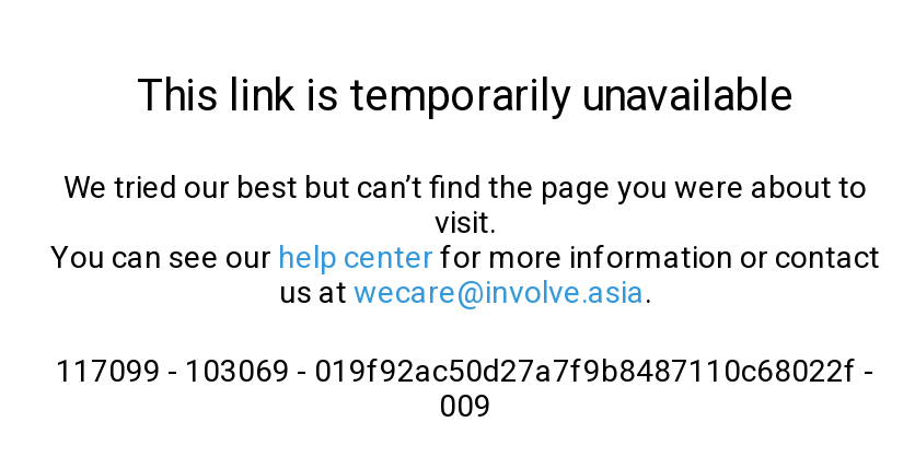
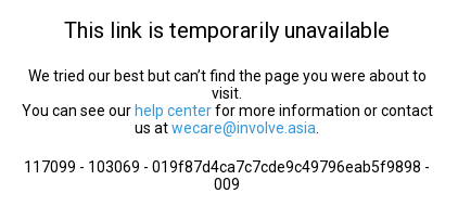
- 117099 - 103069 - 019f92ac50d27a7f9b8487110c68022f -
+ 117099 - 103069 - 019f87d4ca7c7cde9c49796eab5f9898 -
